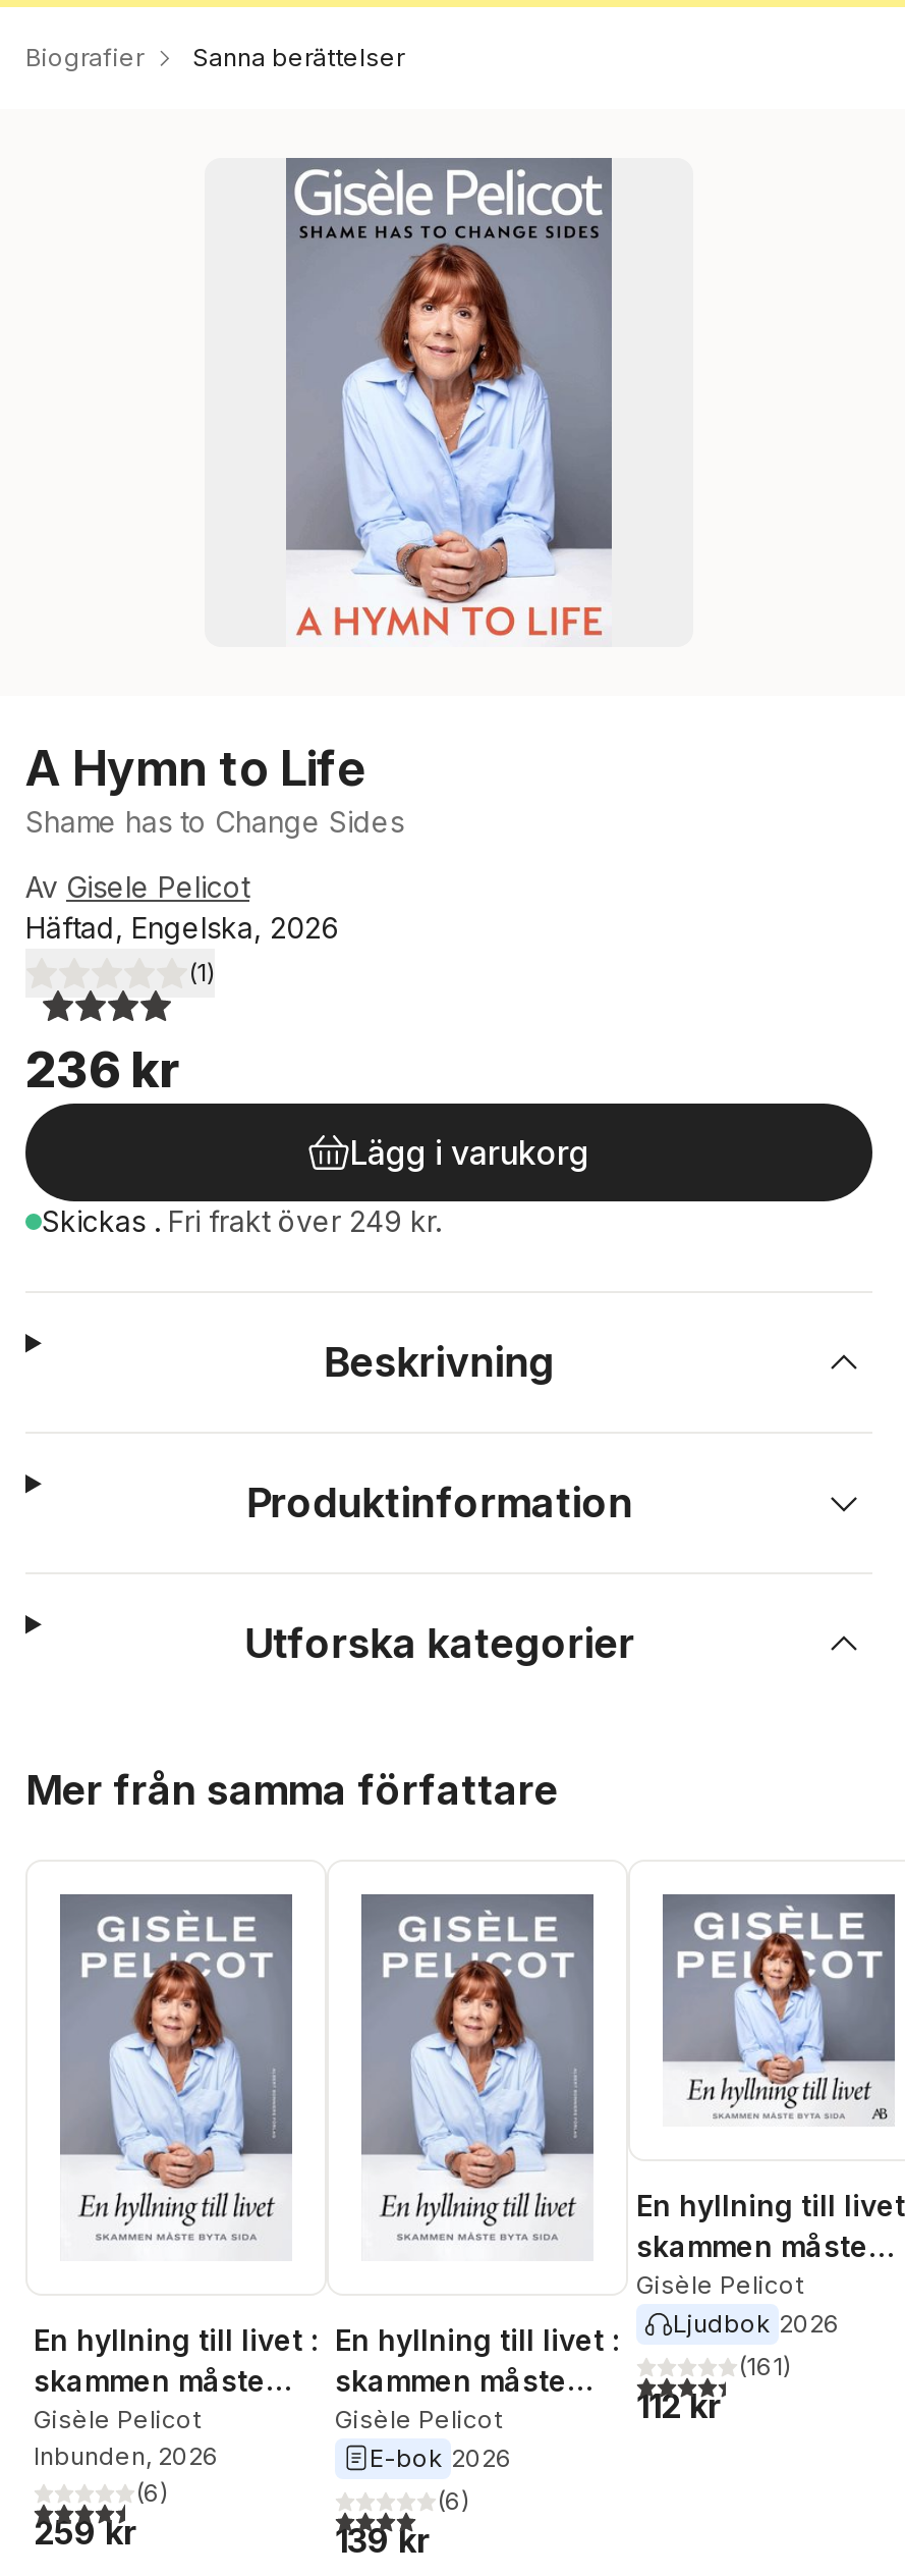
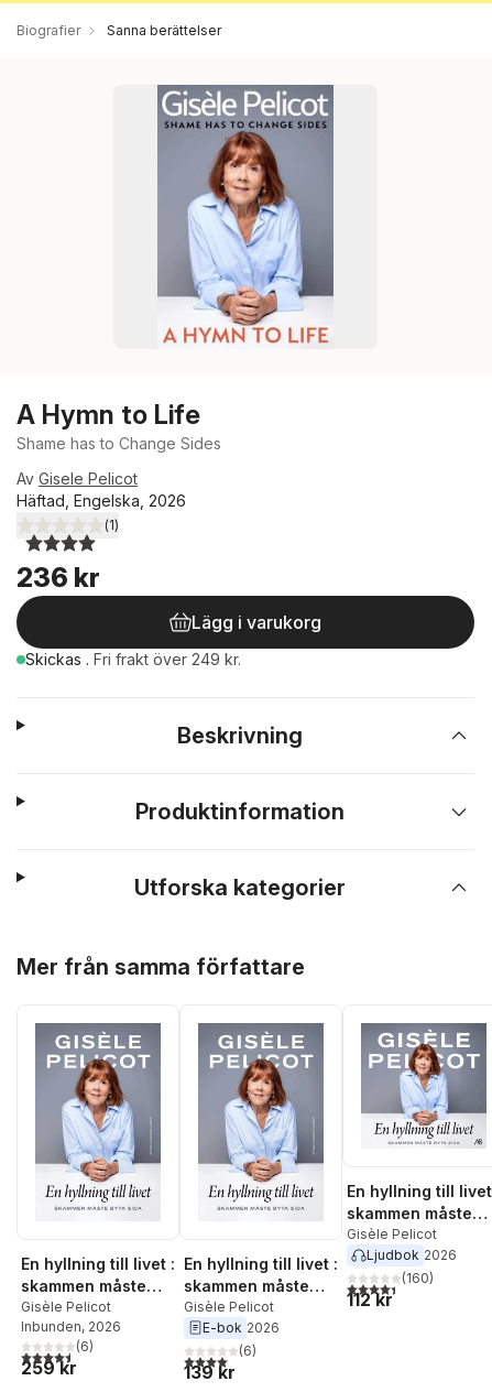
- (161)
+ (160)
